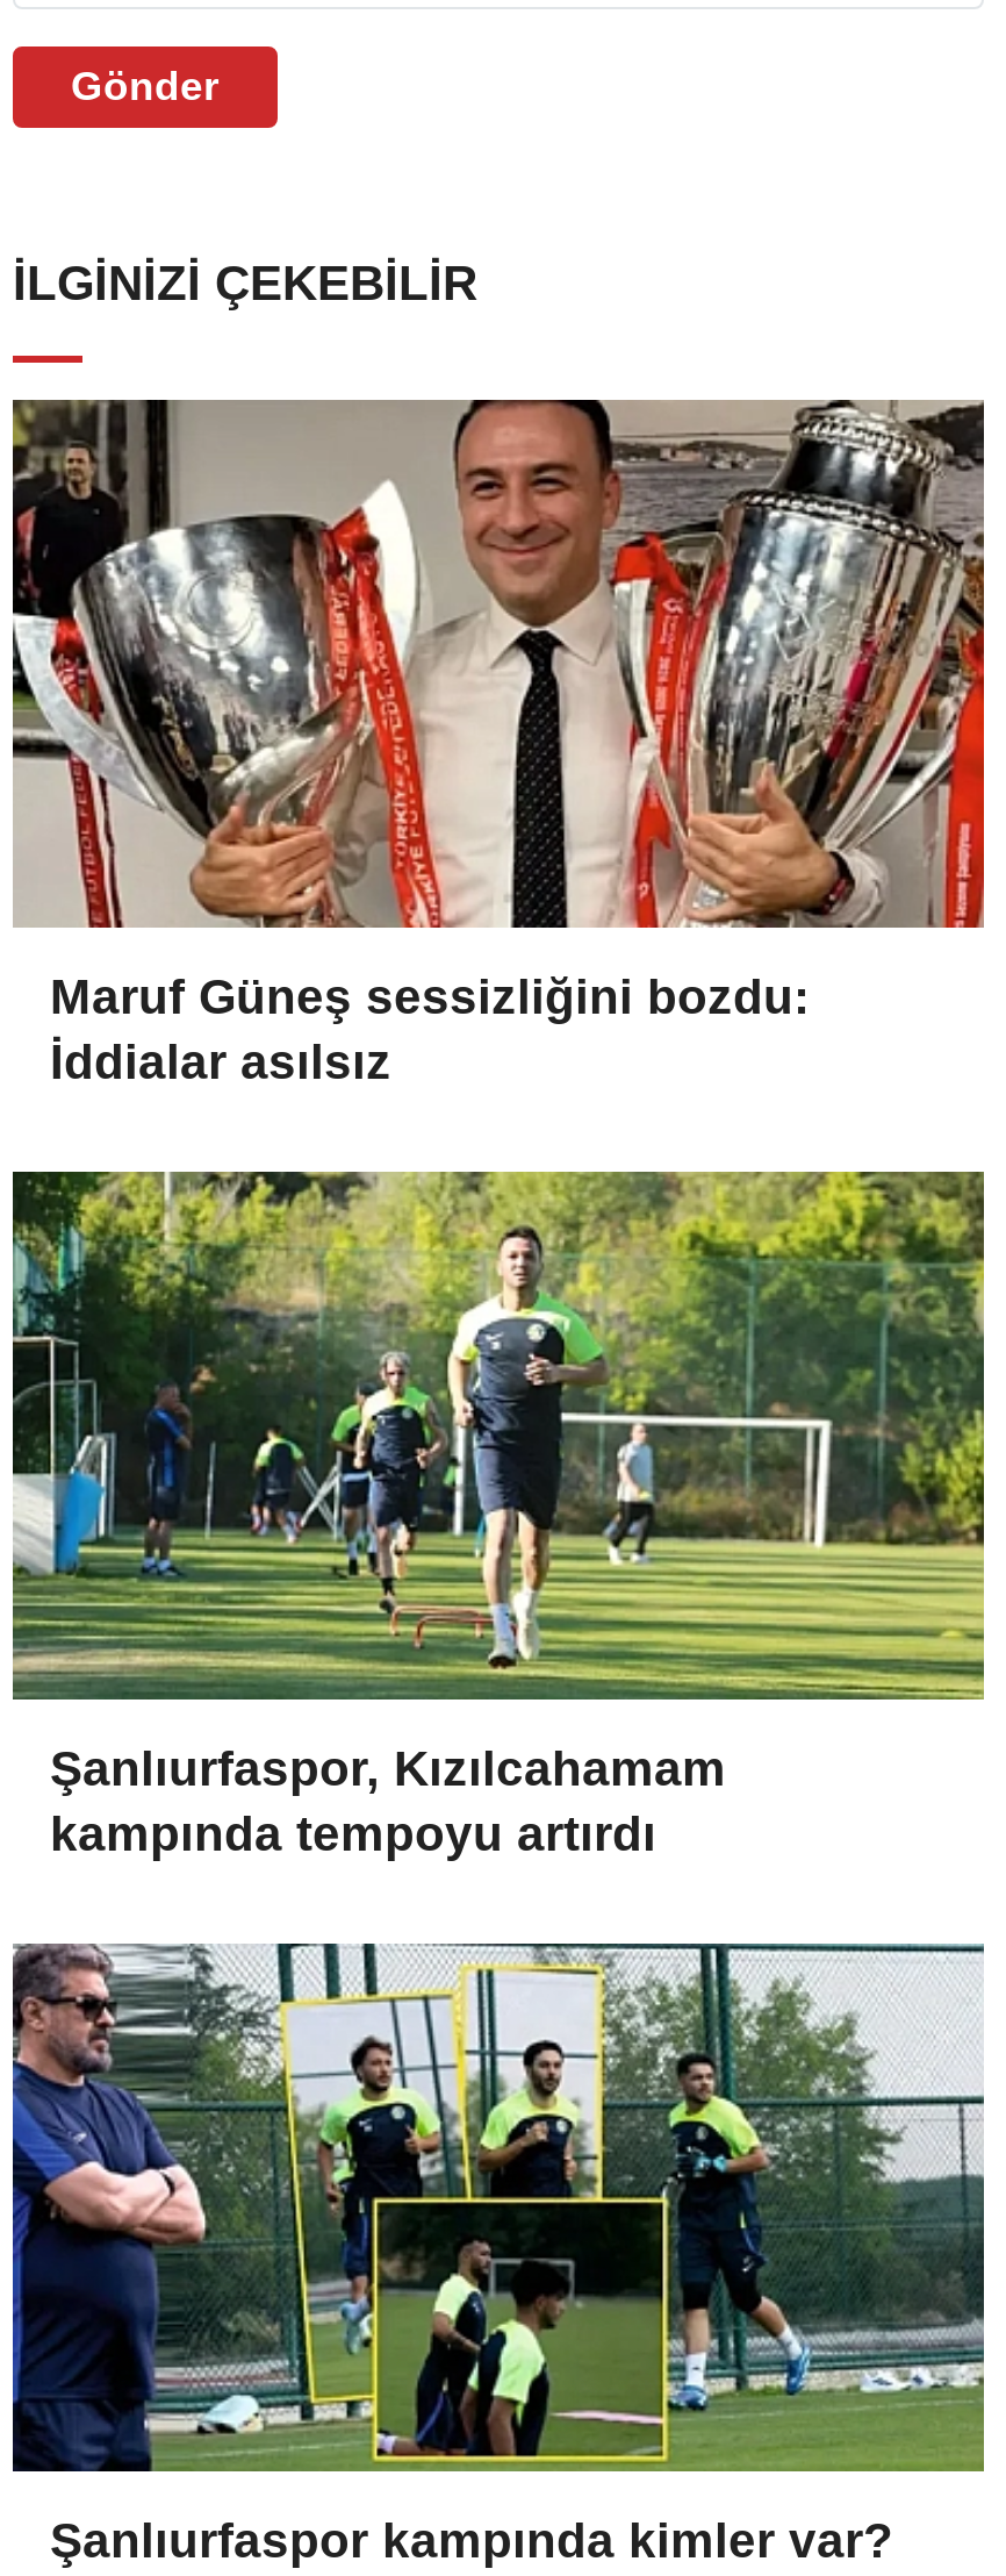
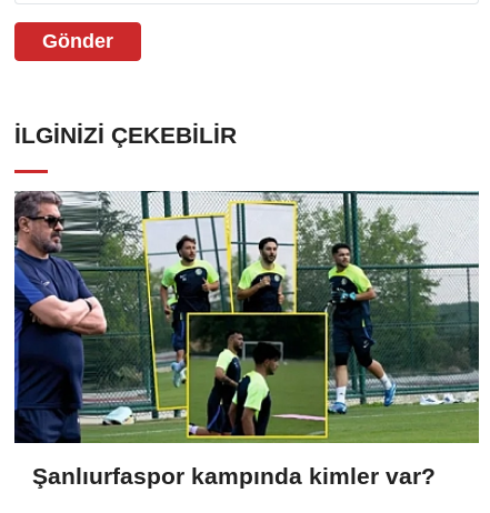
- [image]
- Maruf Güneş sessizliğini bozdu:
- İddialar asılsız

- [image]
- Şanlıurfaspor, Kızılcahamam
- kampında tempoyu artırdı
